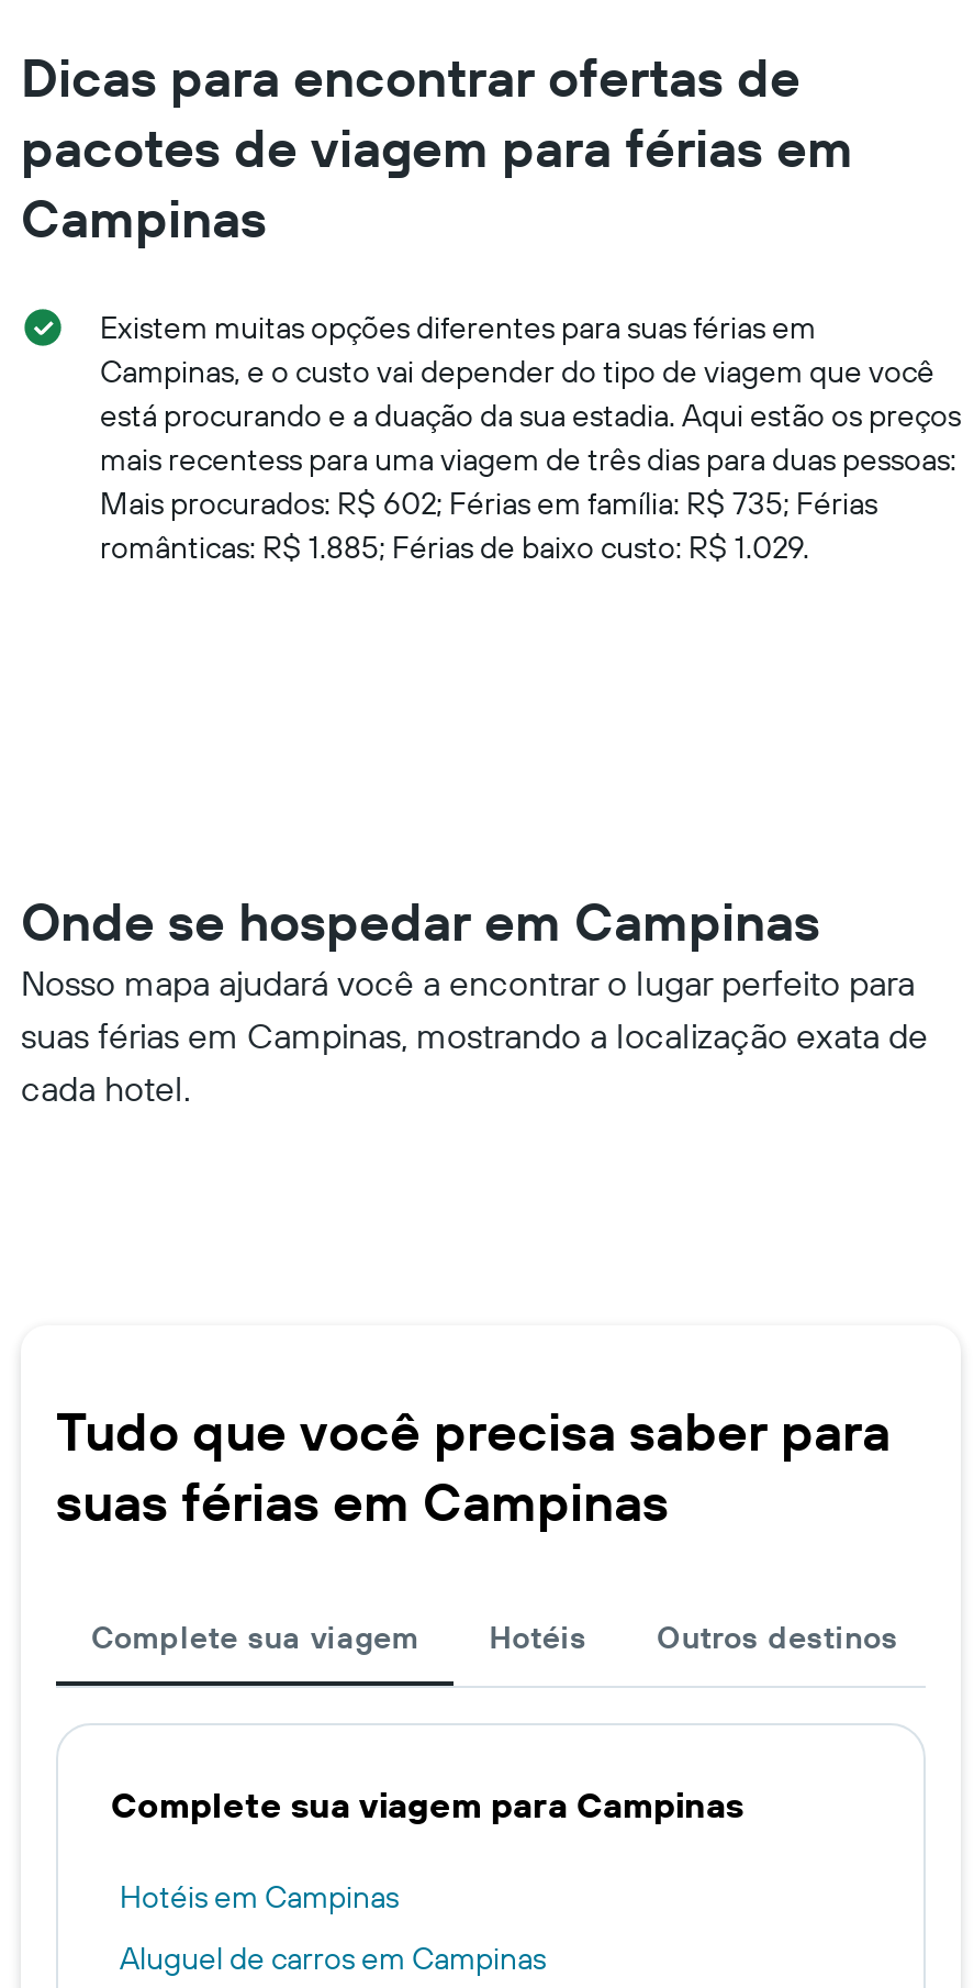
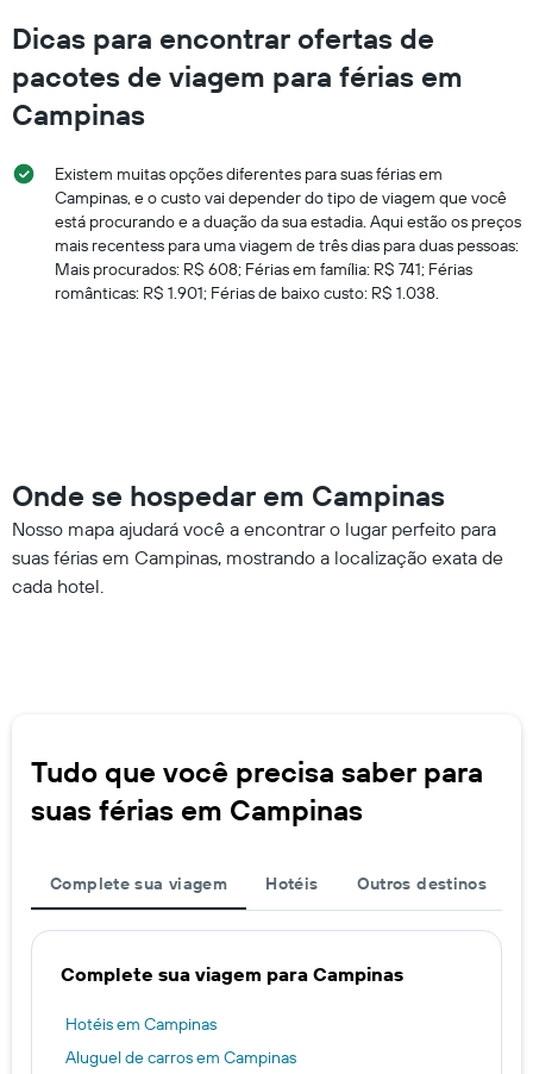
- Mais procurados: R$ 602; Férias em família: R$ 735; Férias
+ Mais procurados: R$ 608; Férias em família: R$ 741; Férias

- românticas: R$ 1.885; Férias de baixo custo: R$ 1.029.
+ românticas: R$ 1.901; Férias de baixo custo: R$ 1.038.
